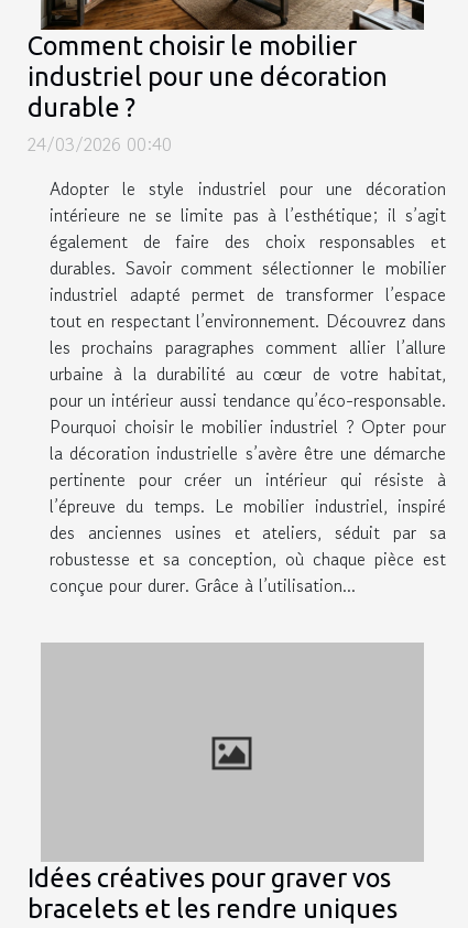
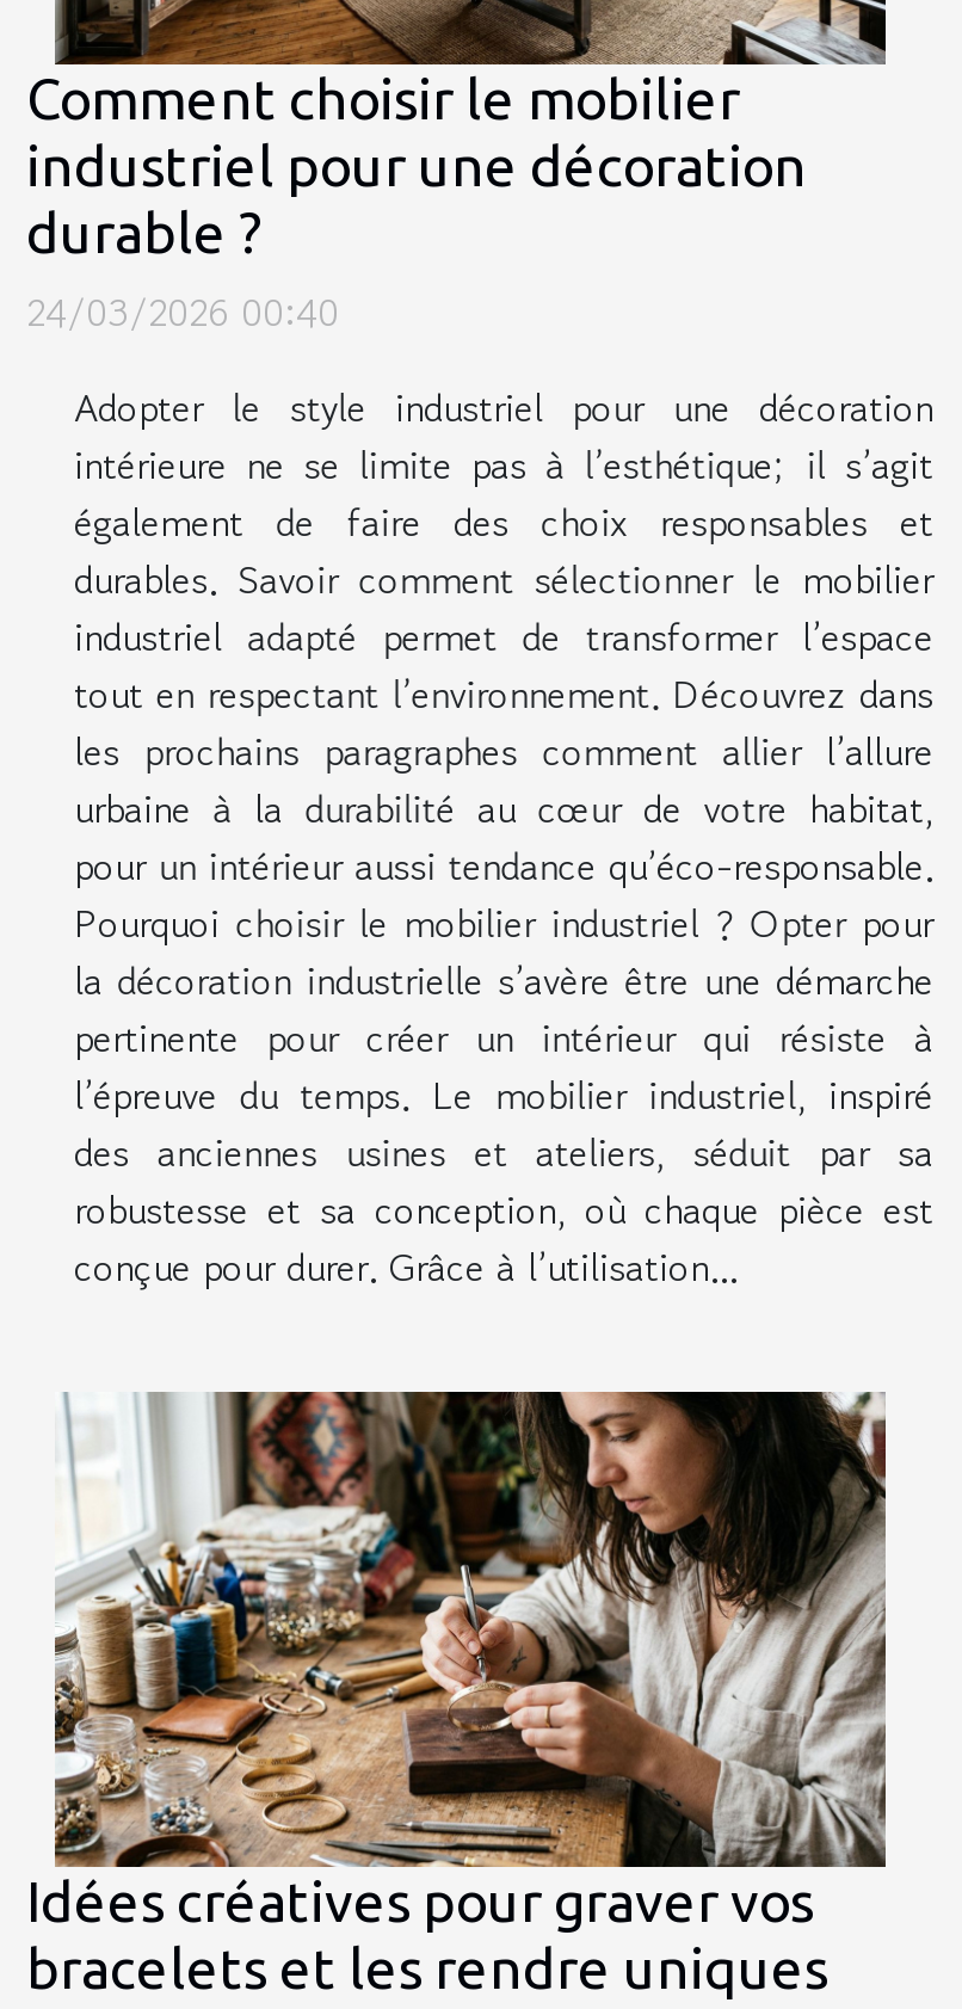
+ [image]
